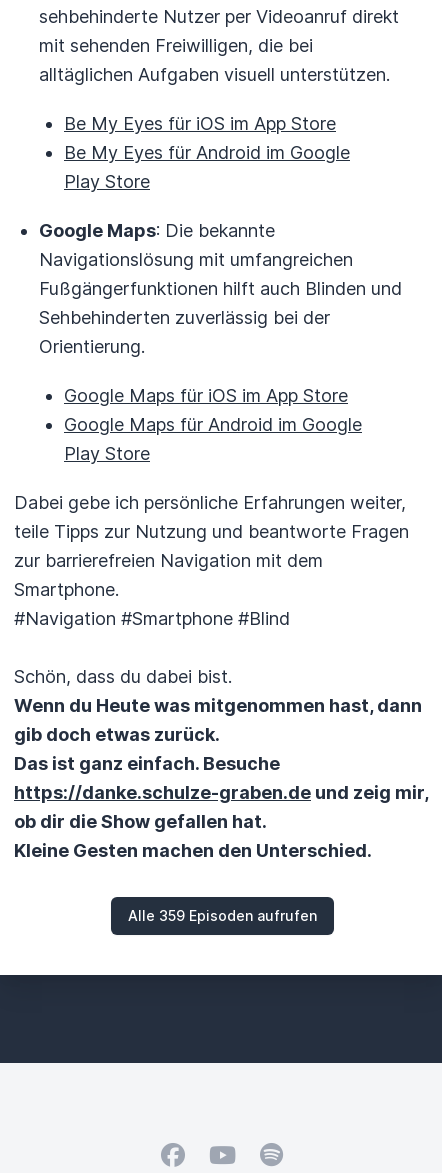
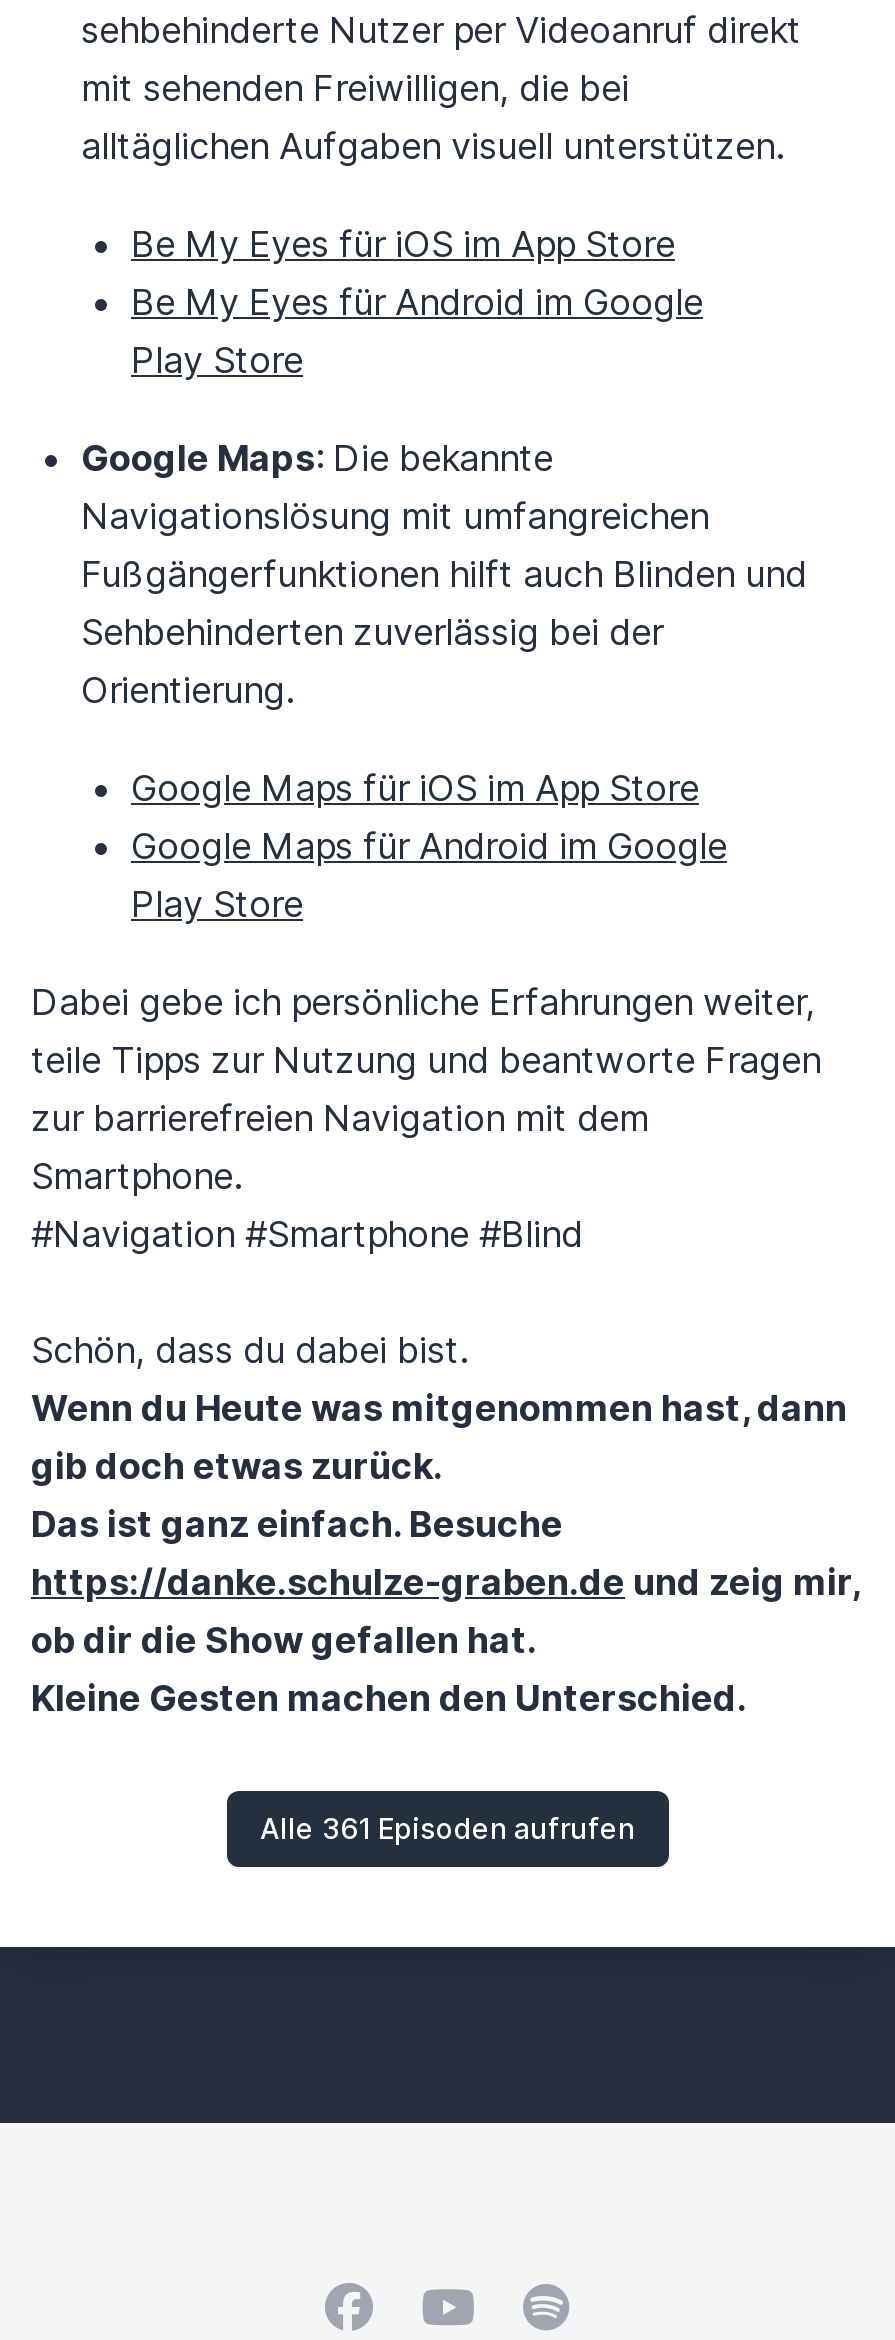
- Alle 359 Episoden aufrufen
+ Alle 361 Episoden aufrufen
